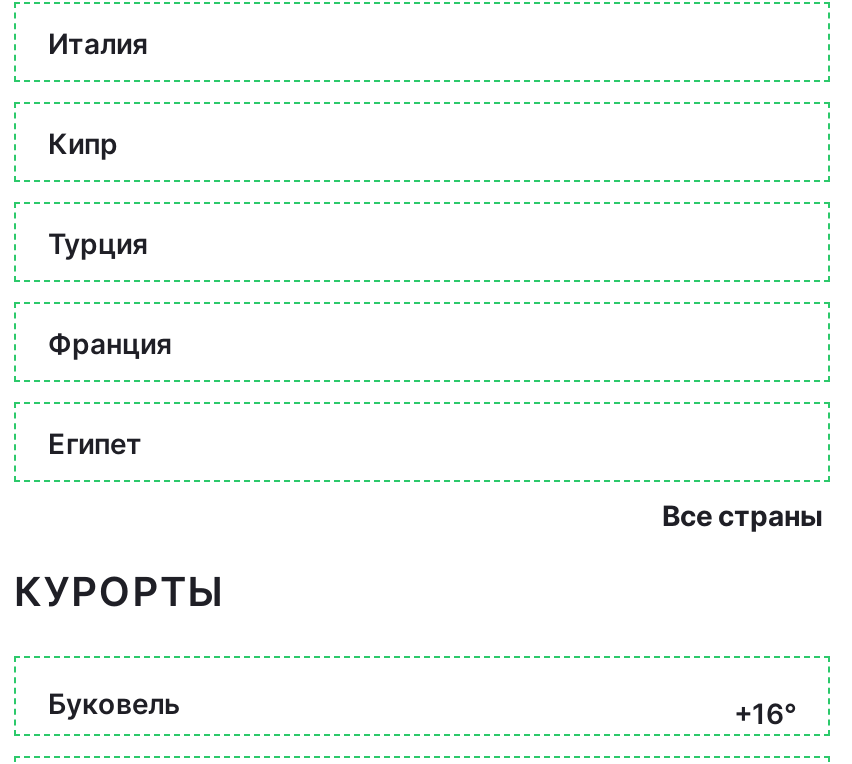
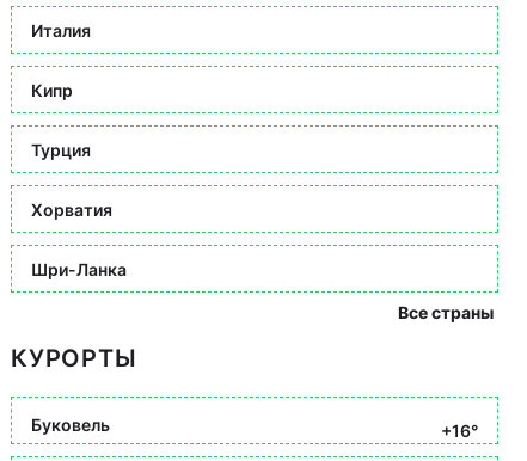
- Франция
+ Хорватия

- Египет
+ Шри-Ланка
